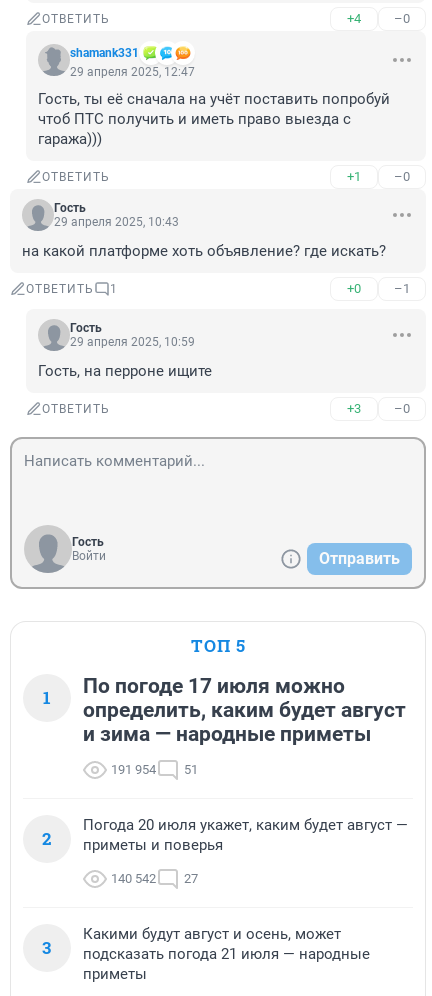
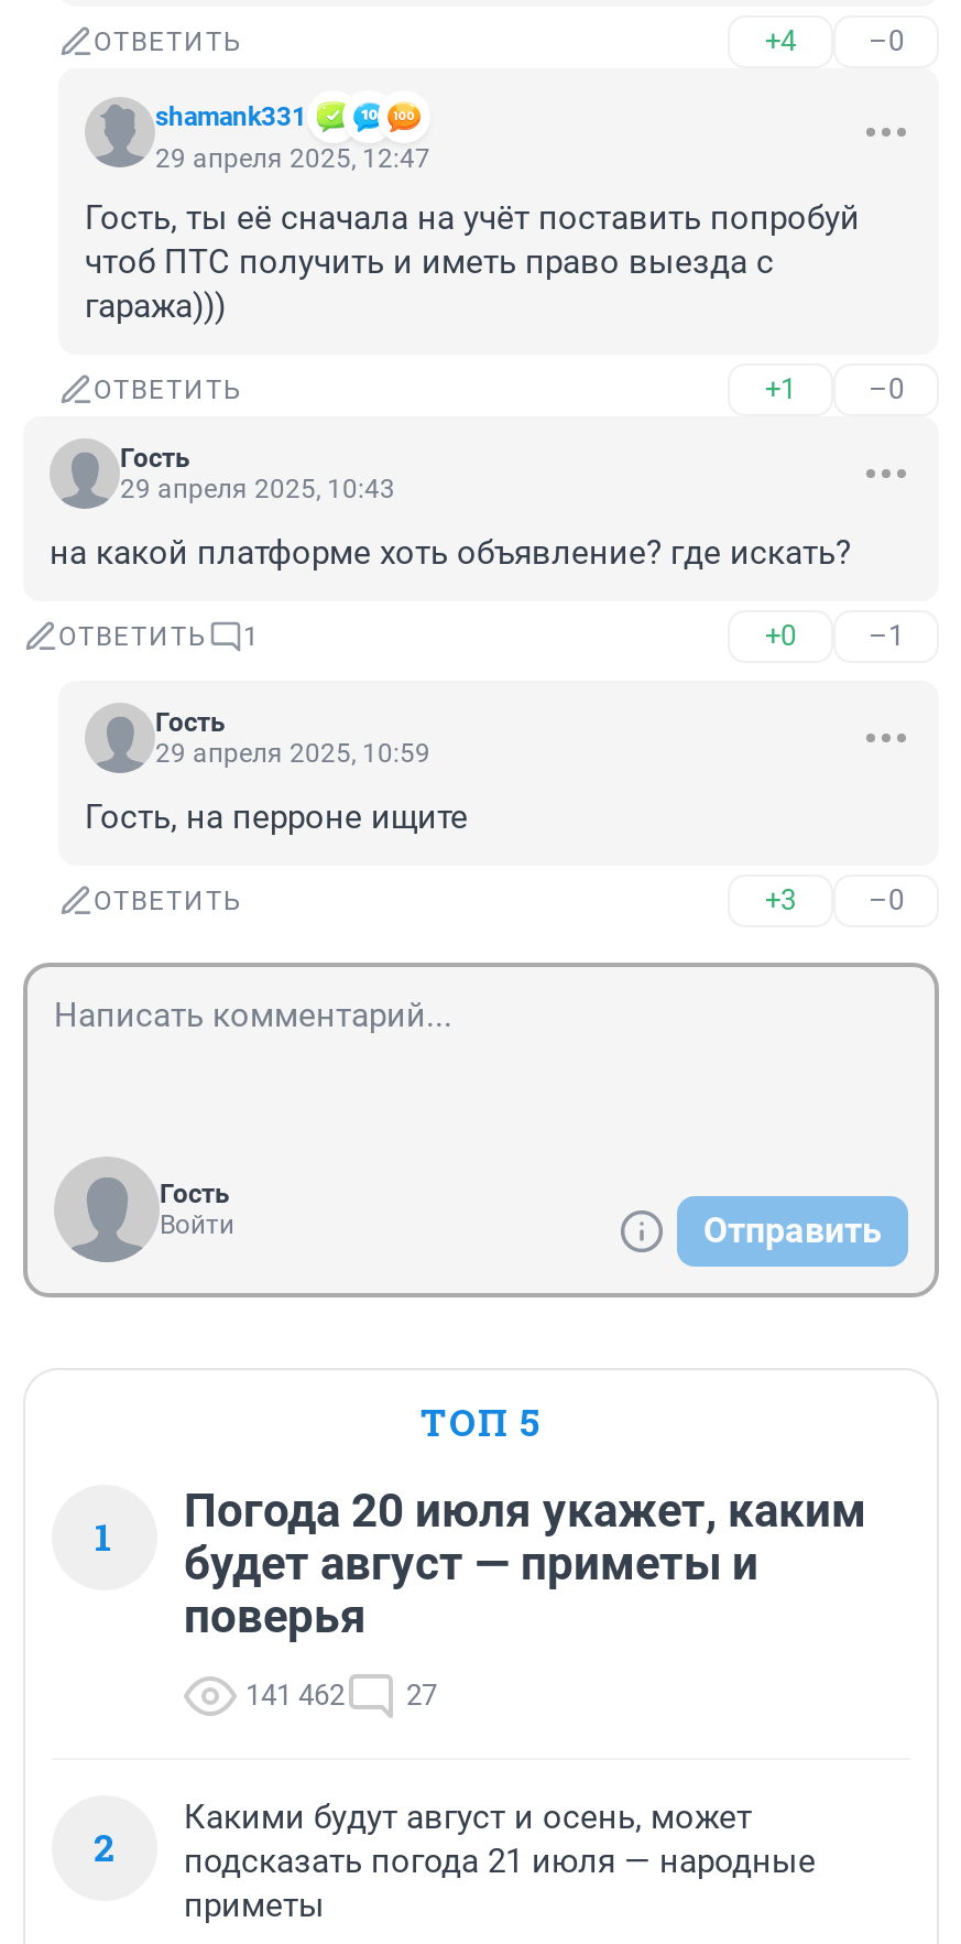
- По погоде 17 июля можно
- определить, каким будет август
- и зима — народные приметы
+ Погода 20 июля укажет, каким
+ будет август — приметы и
+ поверья

- 191 954
- 51
+ 141 462
+ 27

- Погода 20 июля укажет, каким будет август —
- приметы и поверья
- 140 542
- 27
- 3
